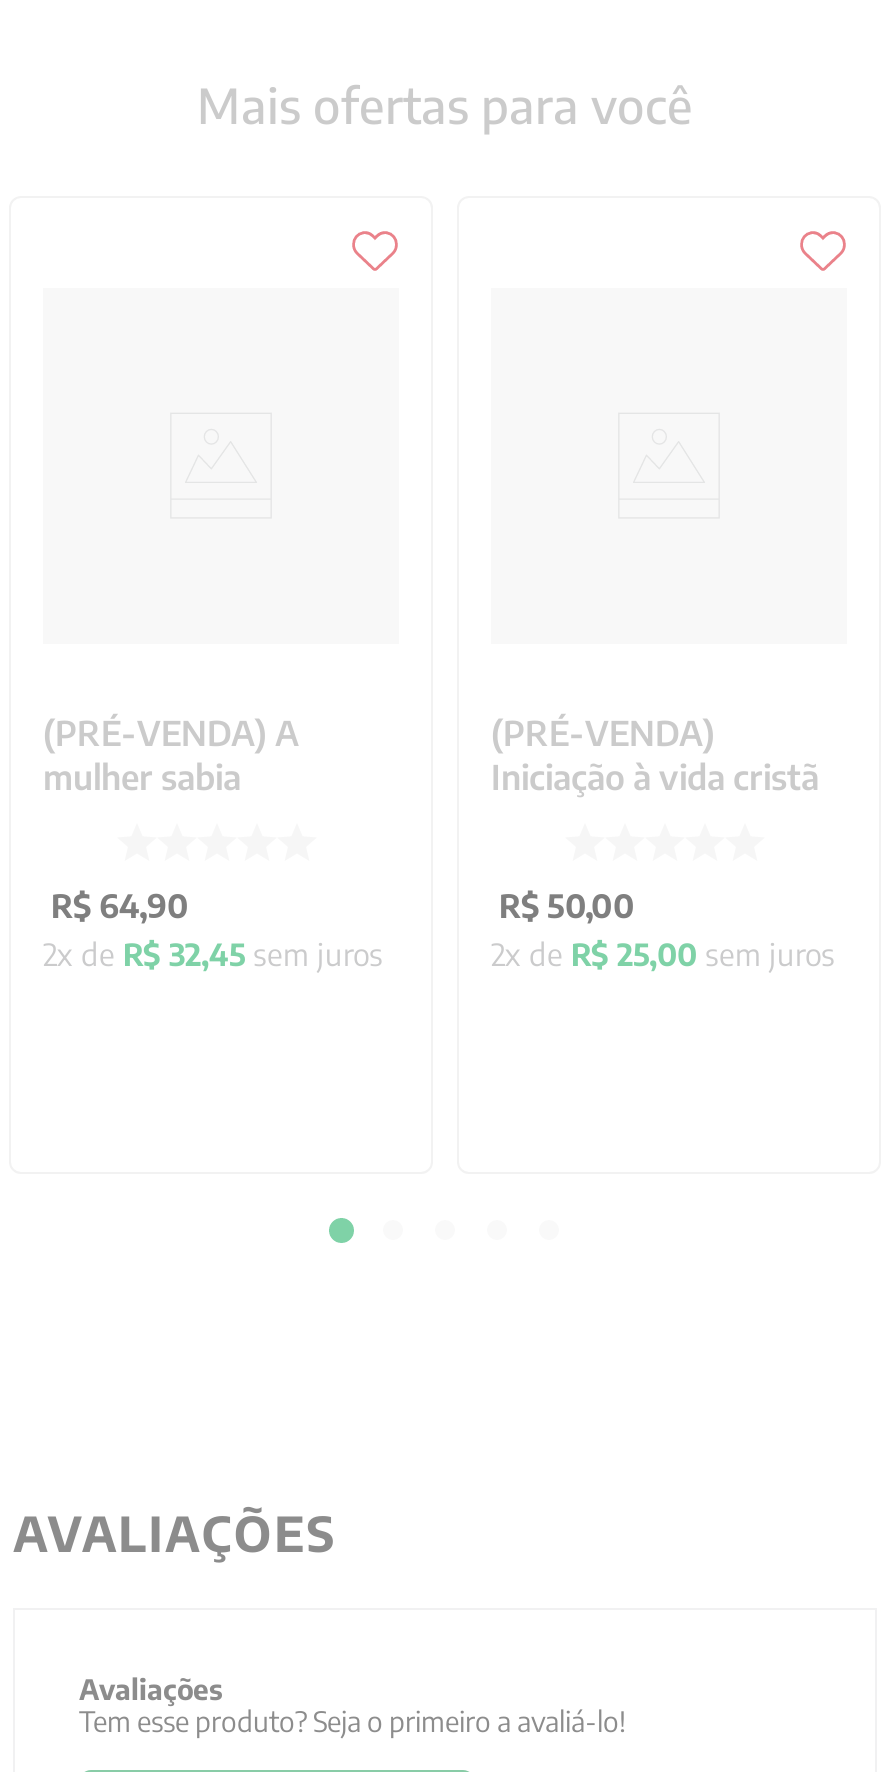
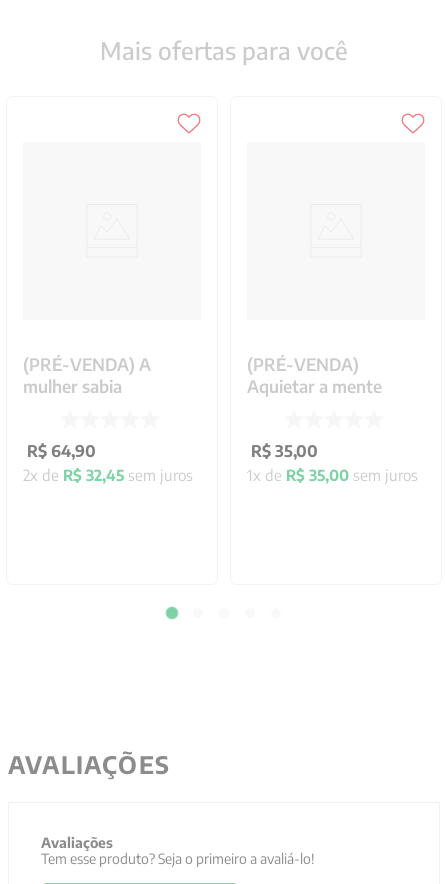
- Iniciação à vida cristã
+ Aquietar a mente

- R$ 50,00
- 2x de R$ 25,00 sem juros
+ R$ 35,00
+ 1x de R$ 35,00 sem juros
